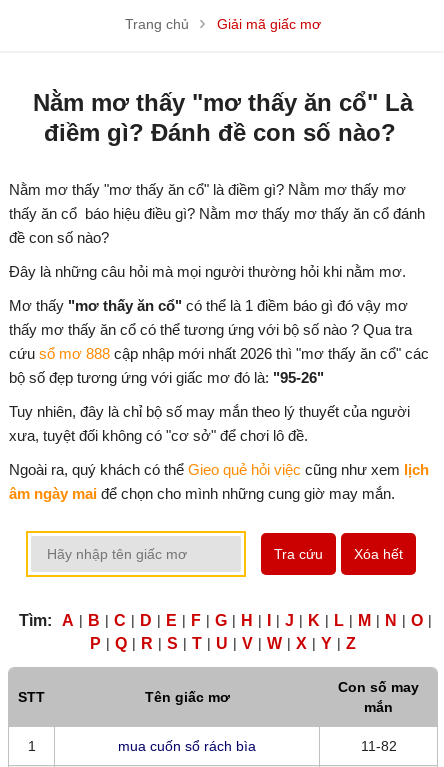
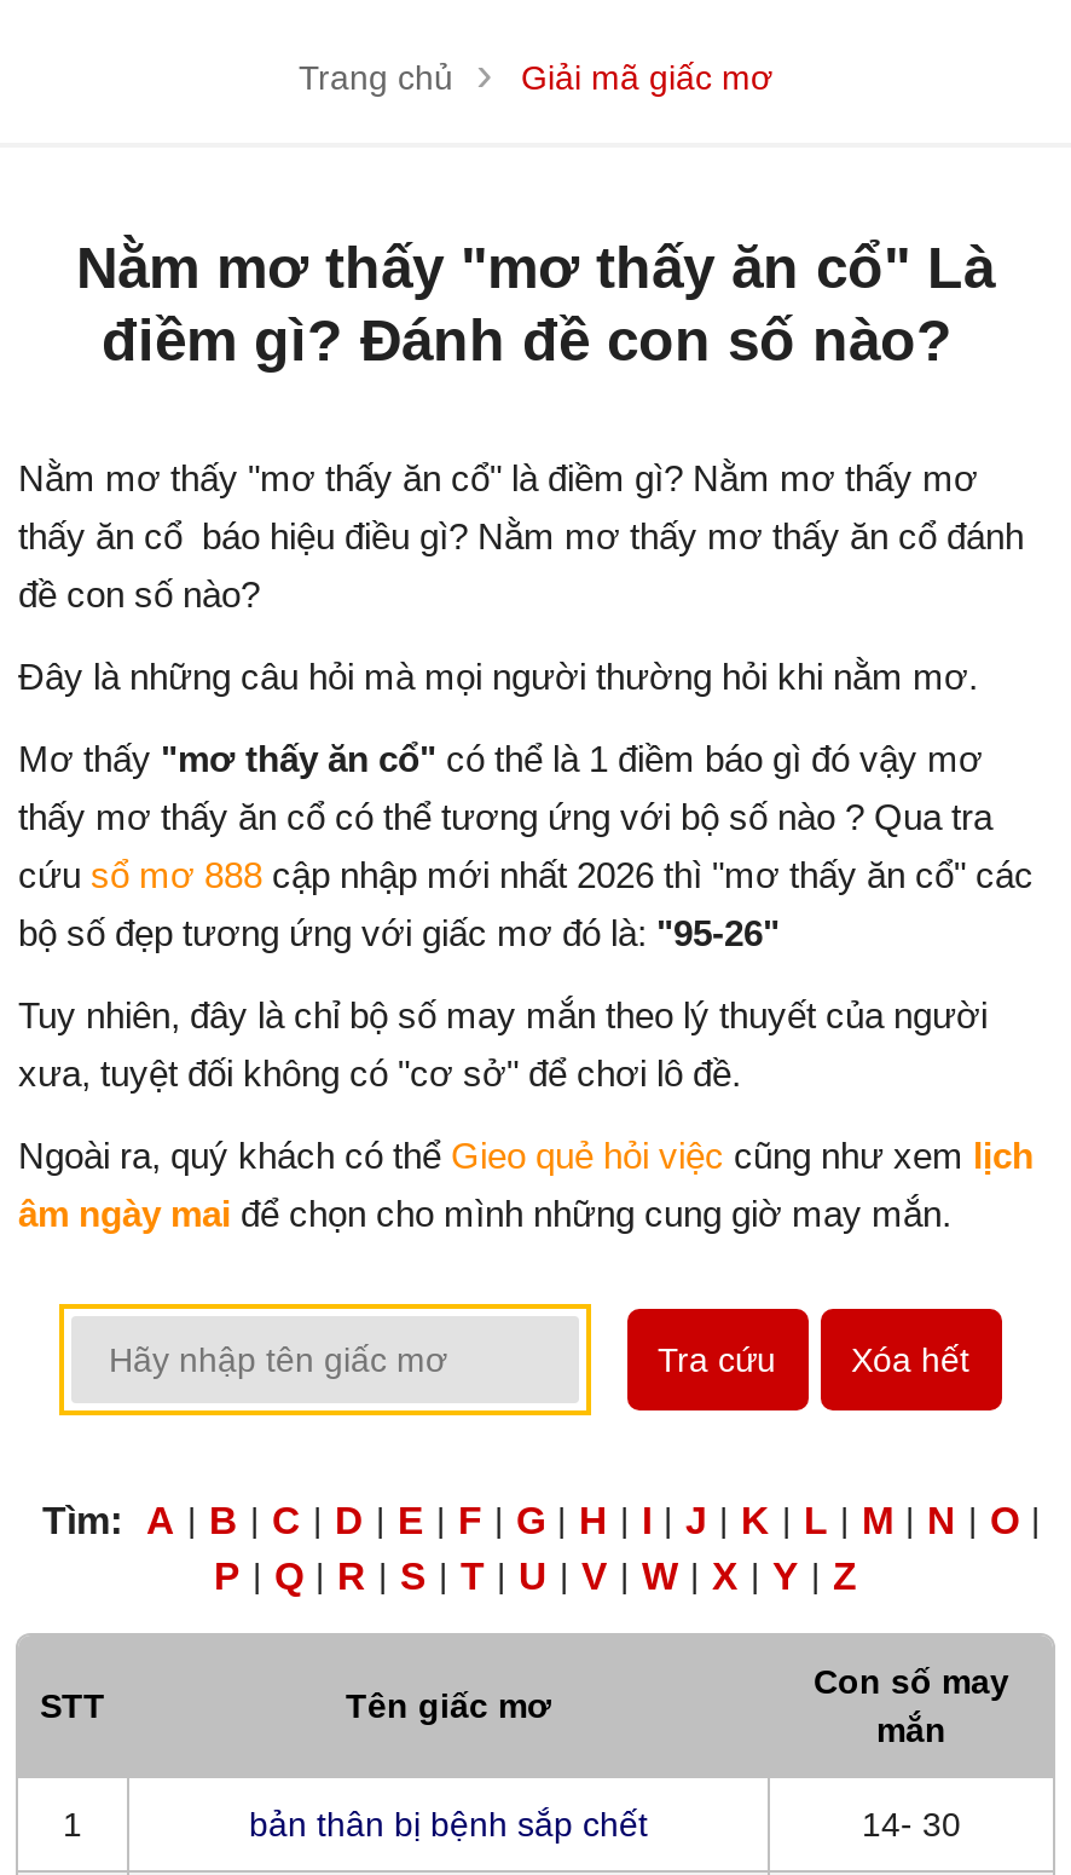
- mua cuốn sổ rách bìa
- 11-82
+ bản thân bị bệnh sắp chết
+ 14- 30
